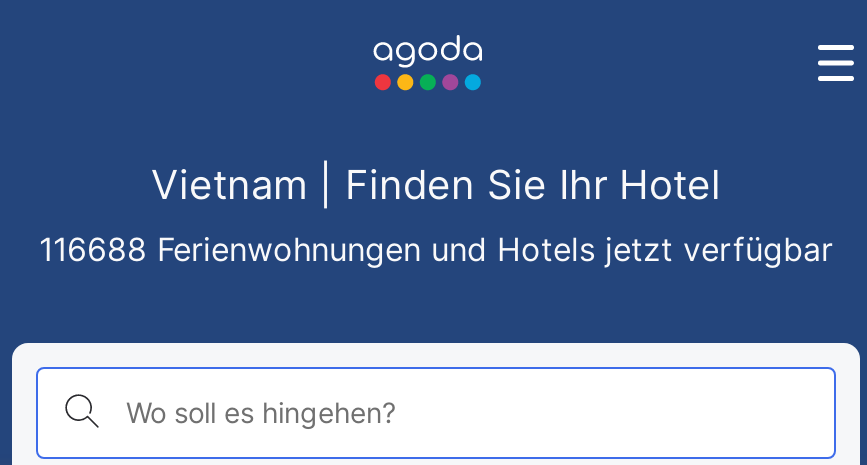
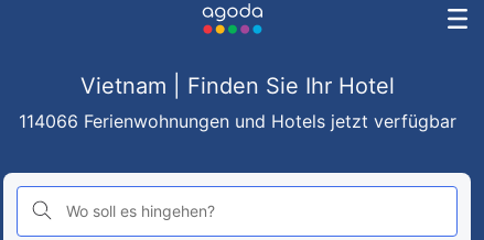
- 116688 Ferienwohnungen und Hotels jetzt verfügbar
+ 114066 Ferienwohnungen und Hotels jetzt verfügbar
